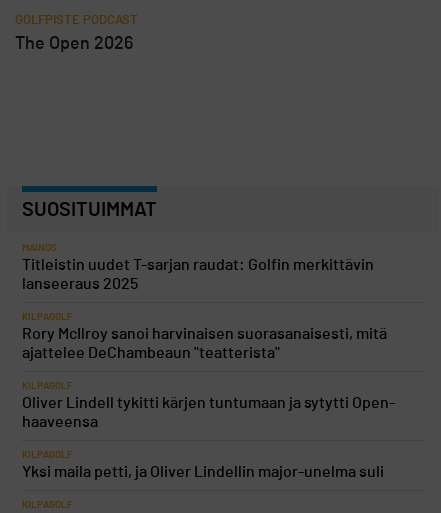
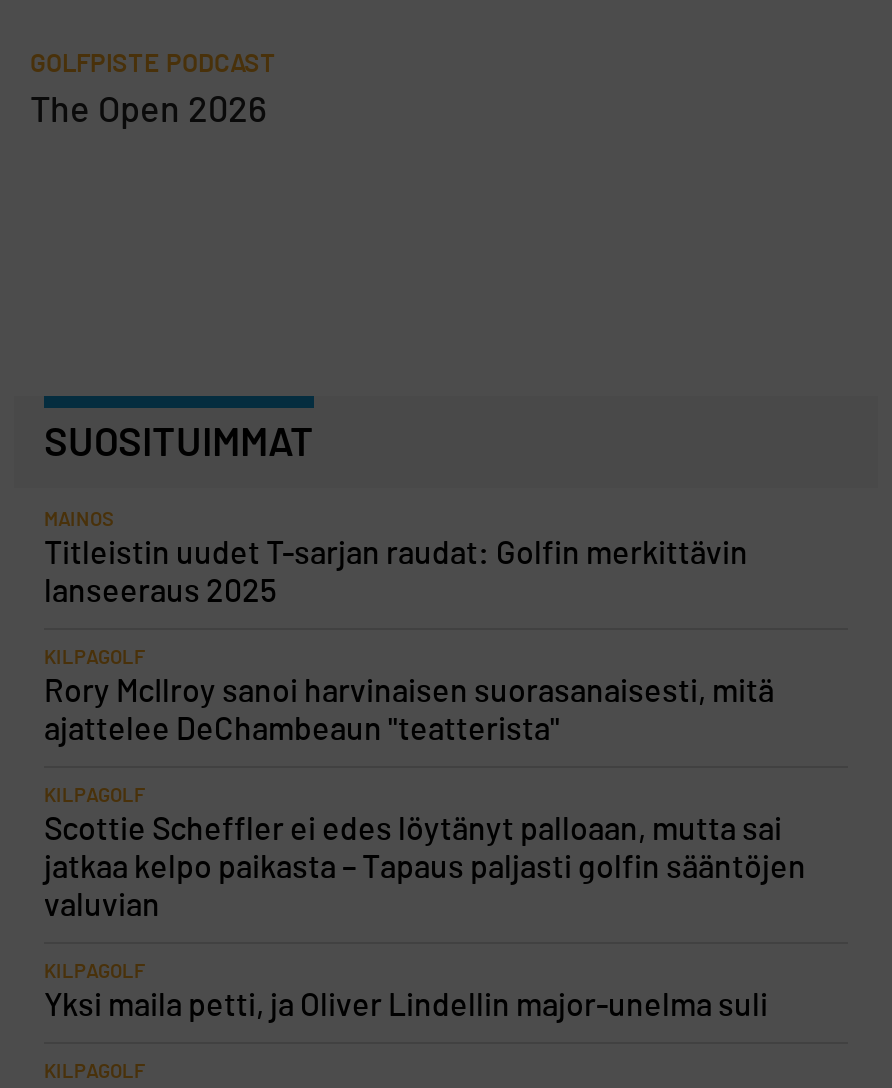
- Oliver Lindell tykitti kärjen tuntumaan ja sytytti Open-
- haaveensa
+ Scottie Scheffler ei edes löytänyt palloaan, mutta sai
+ jatkaa kelpo paikasta – Tapaus paljasti golfin sääntöjen
+ valuvian
